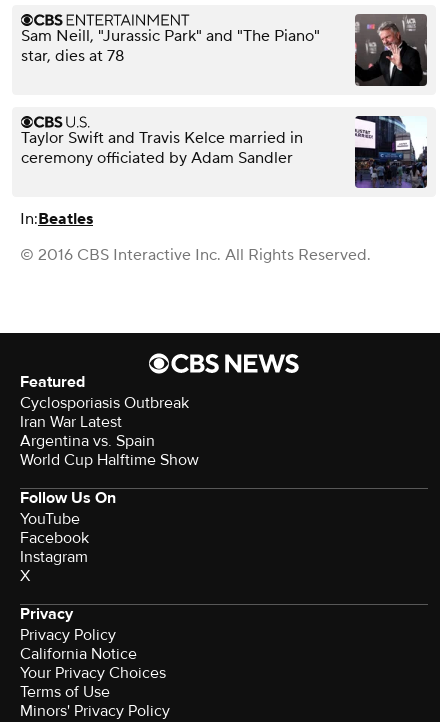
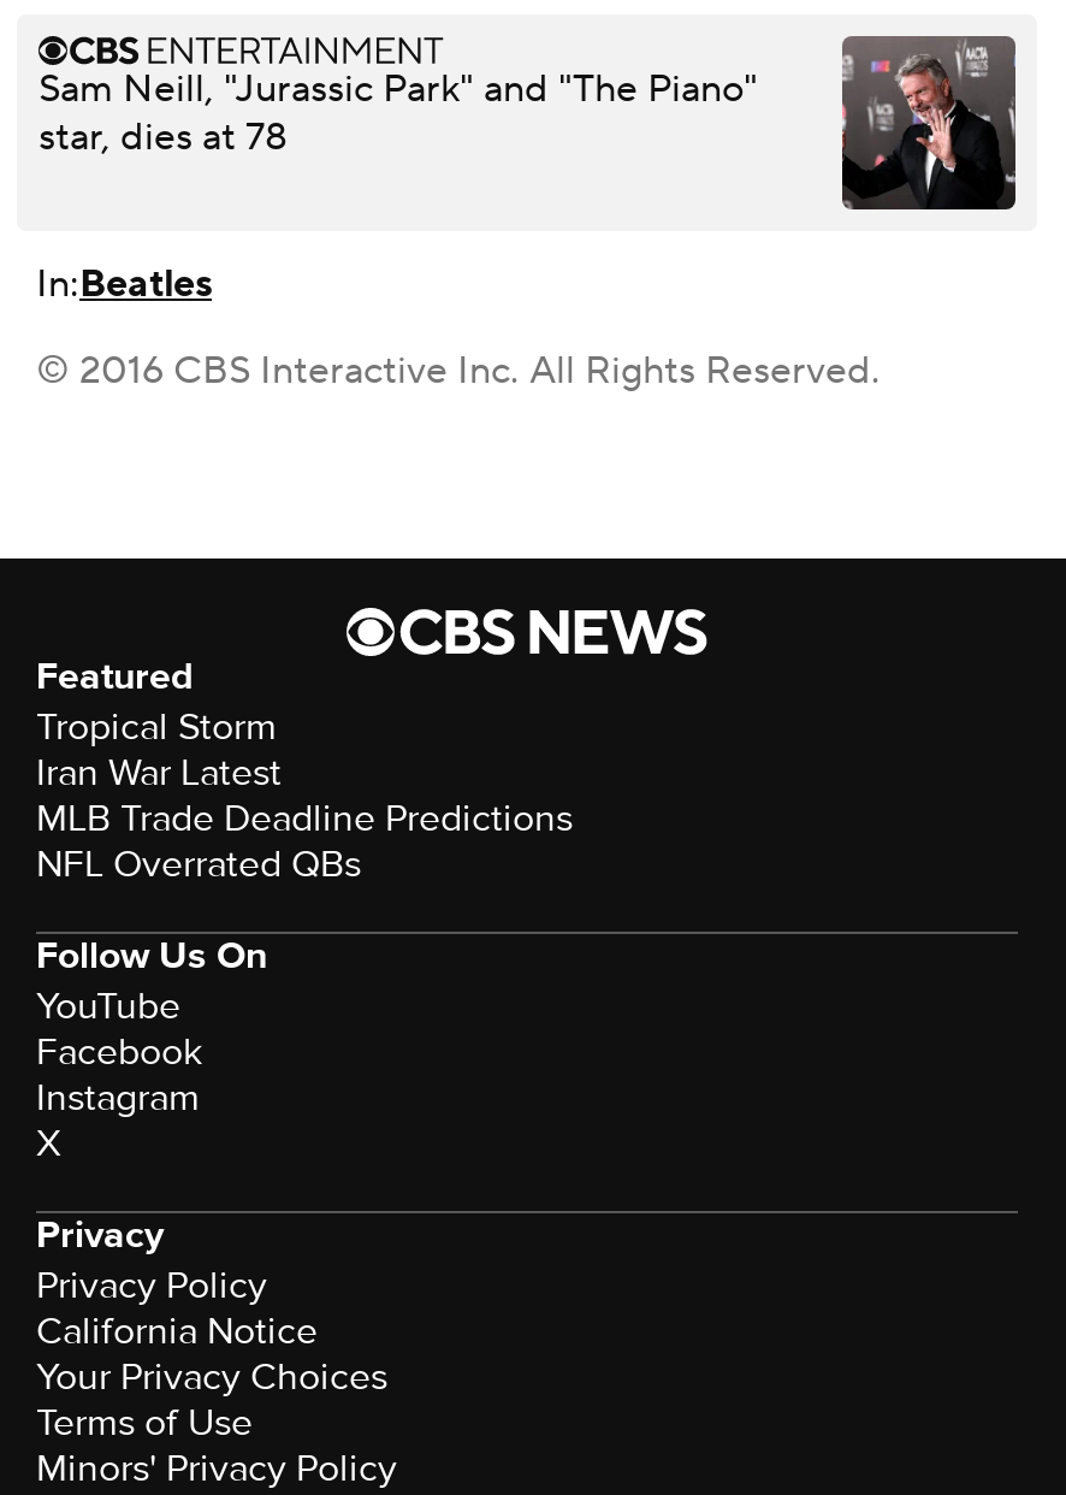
- [image]

- Taylor Swift and Travis Kelce married in
- ceremony officiated by Adam Sandler

- Cyclosporiasis Outbreak
+ Tropical Storm

- Argentina vs. Spain
- World Cup Halftime Show
+ MLB Trade Deadline Predictions
+ NFL Overrated QBs
